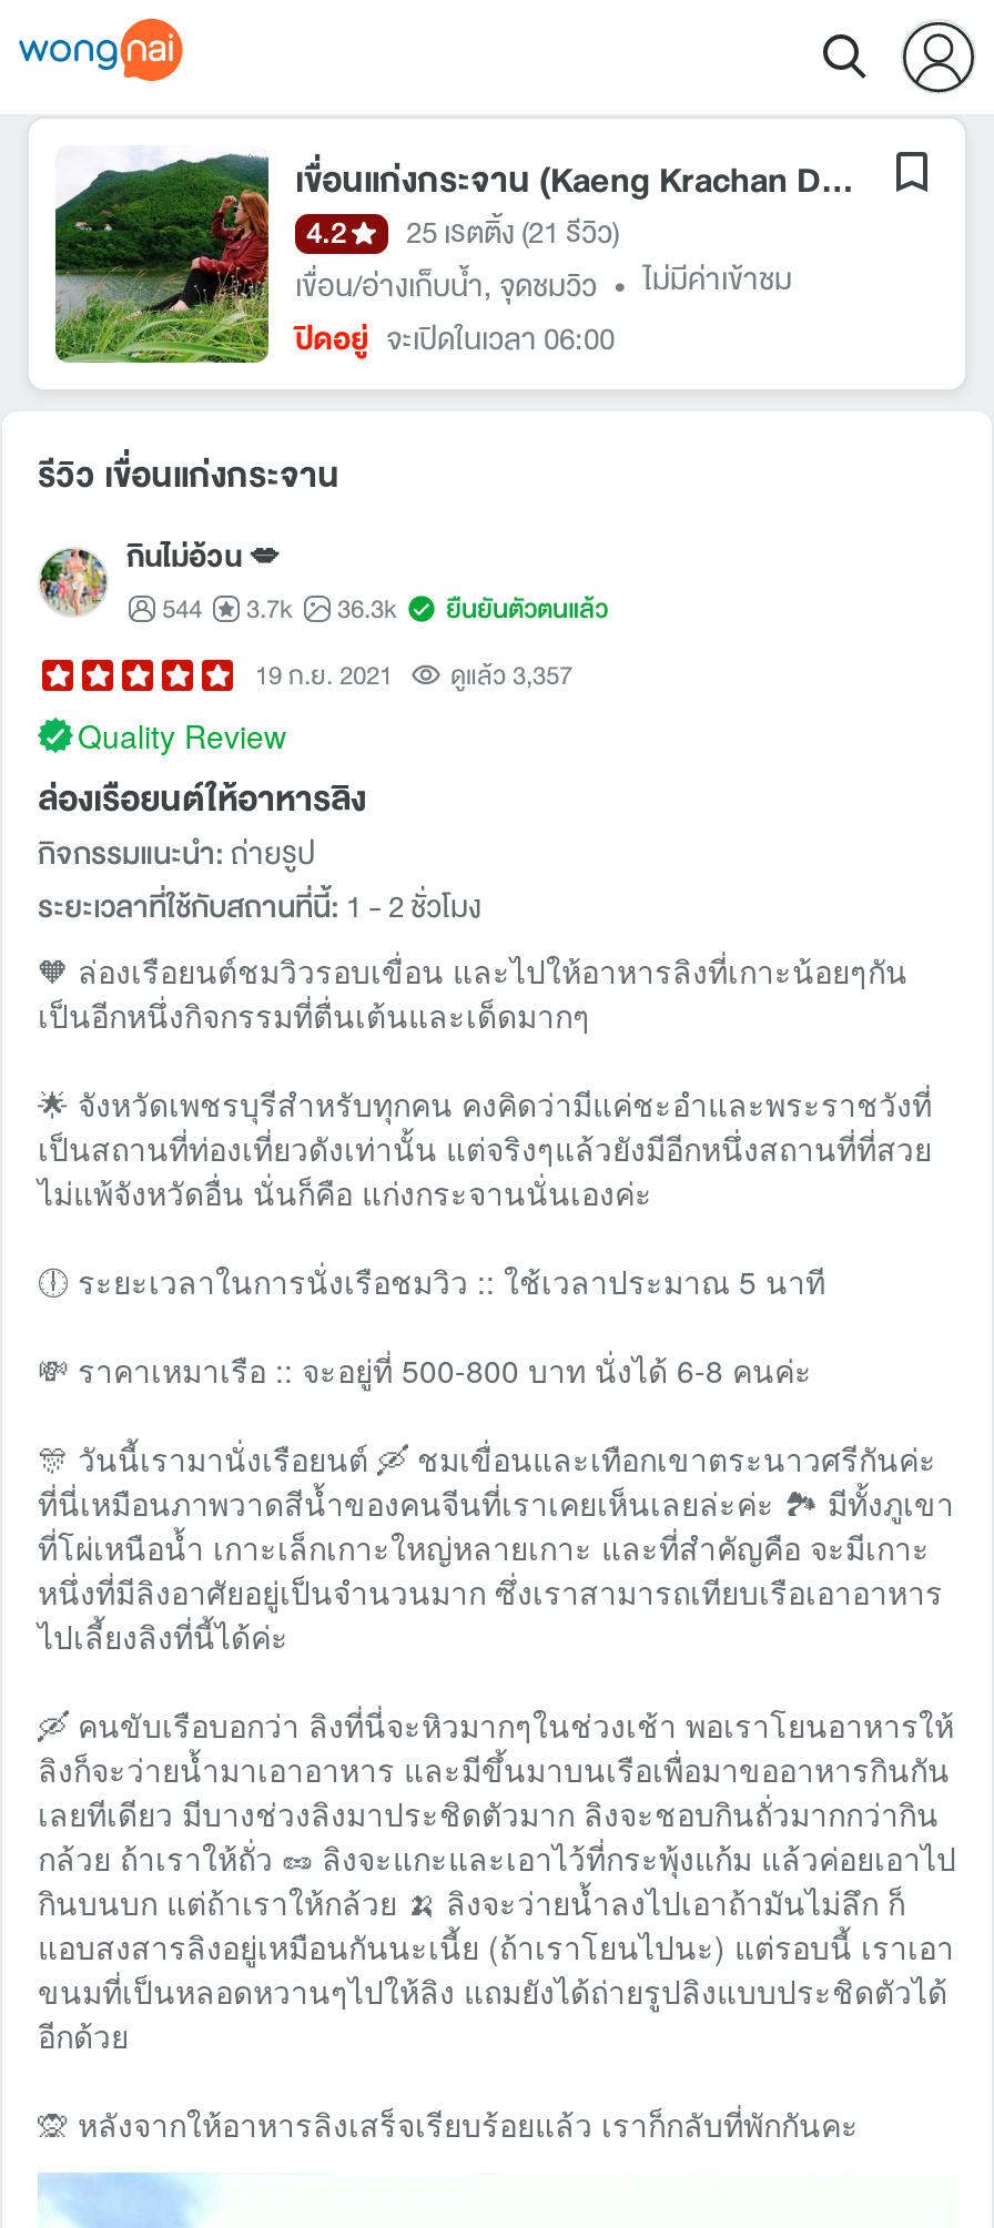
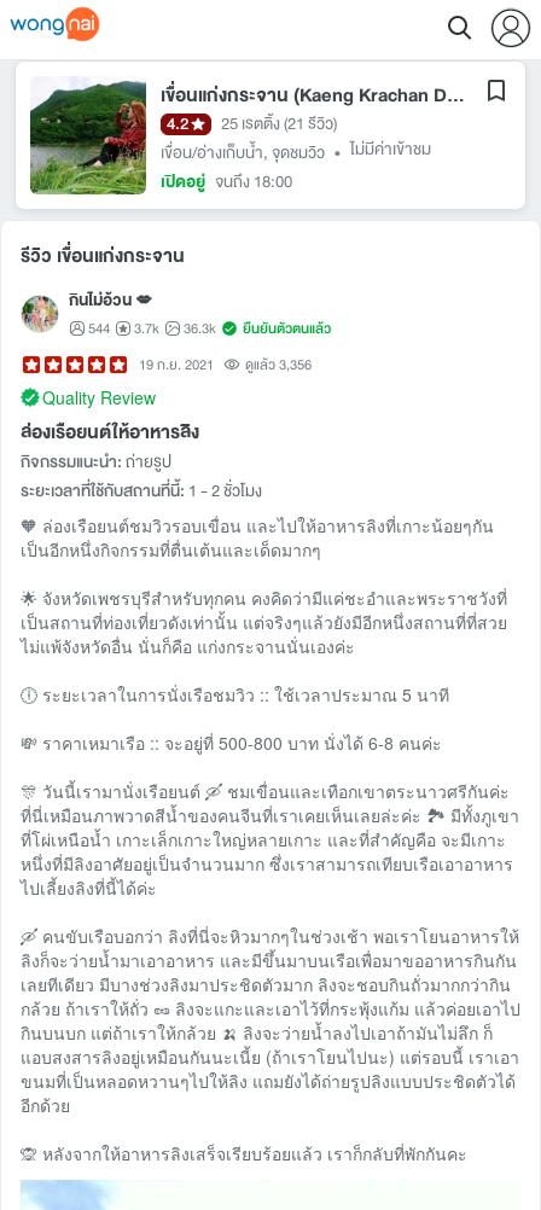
- ปิดอยู่ จะเปิดในเวลา 06:00
+ เปิดอยู่ จนถึง 18:00

- 19 ก.ย. 2021 ดูแล้ว 3,357
+ 19 ก.ย. 2021 ดูแล้ว 3,356
